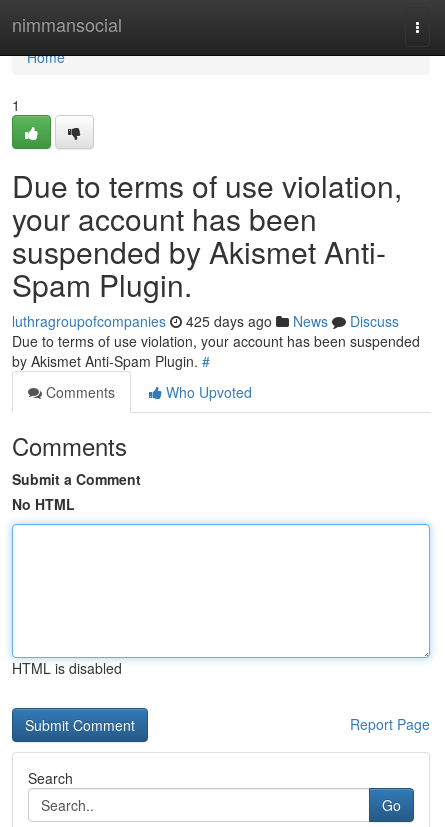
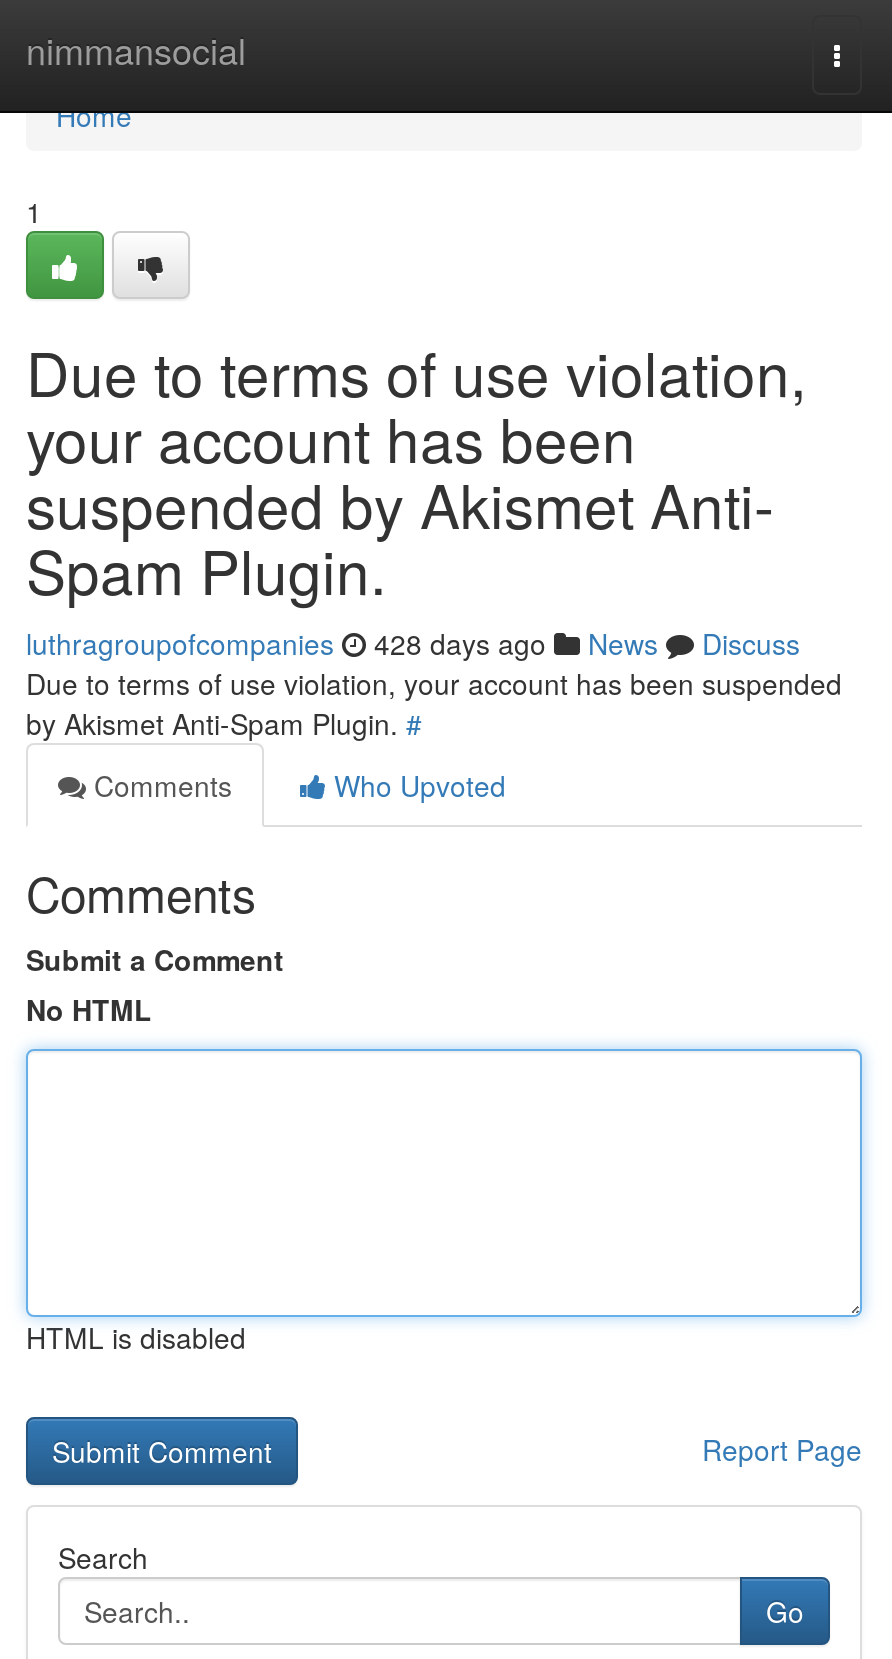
- luthragroupofcompanies 425 days ago News Discuss
+ luthragroupofcompanies 428 days ago News Discuss
